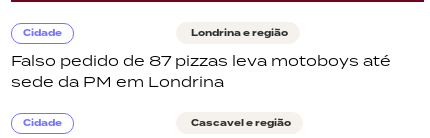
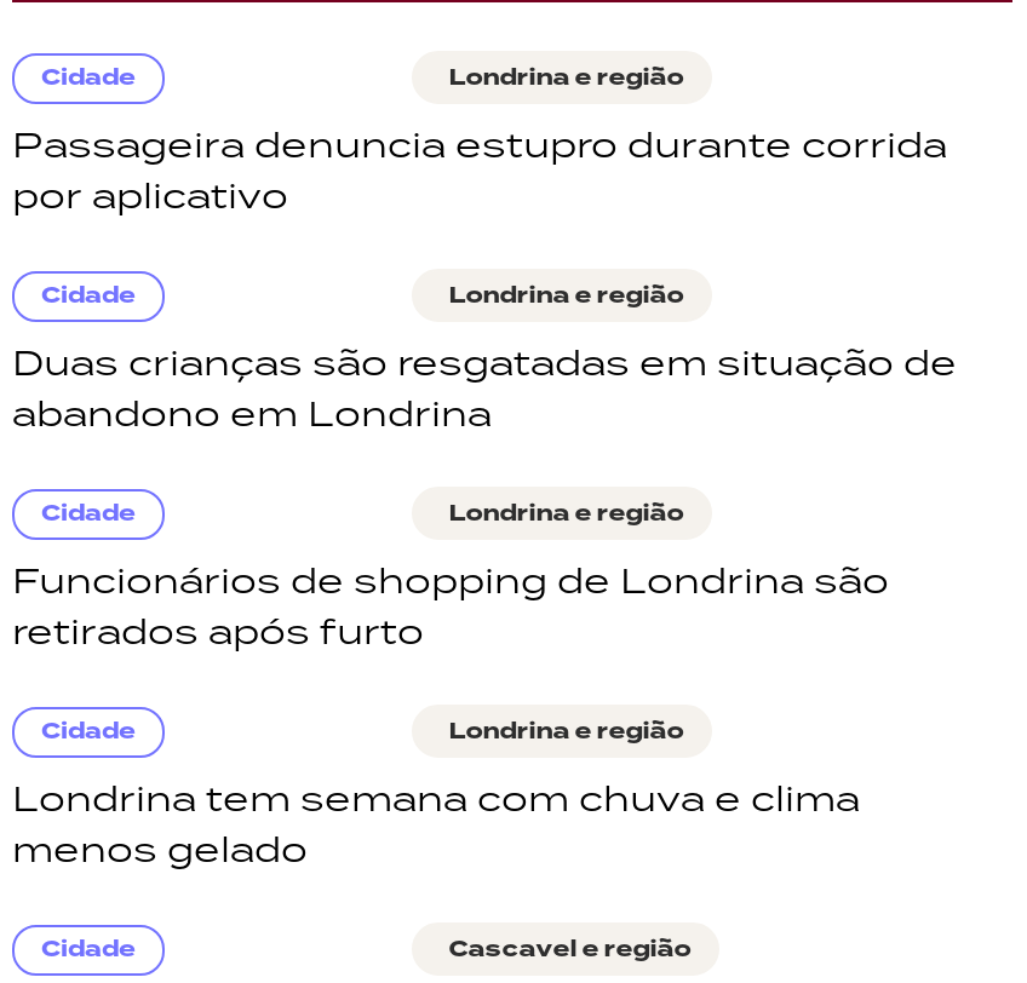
- Falso pedido de 87 pizzas leva motoboys até
- sede da PM em Londrina
+ Passageira denuncia estupro durante corrida
+ por aplicativo
+ Cidade
+ Londrina e região
+ Duas crianças são resgatadas em situação de
+ abandono em Londrina
+ Cidade
+ Londrina e região
+ Funcionários de shopping de Londrina são
+ retirados após furto
+ Cidade
+ Londrina e região
+ Londrina tem semana com chuva e clima
+ menos gelado
